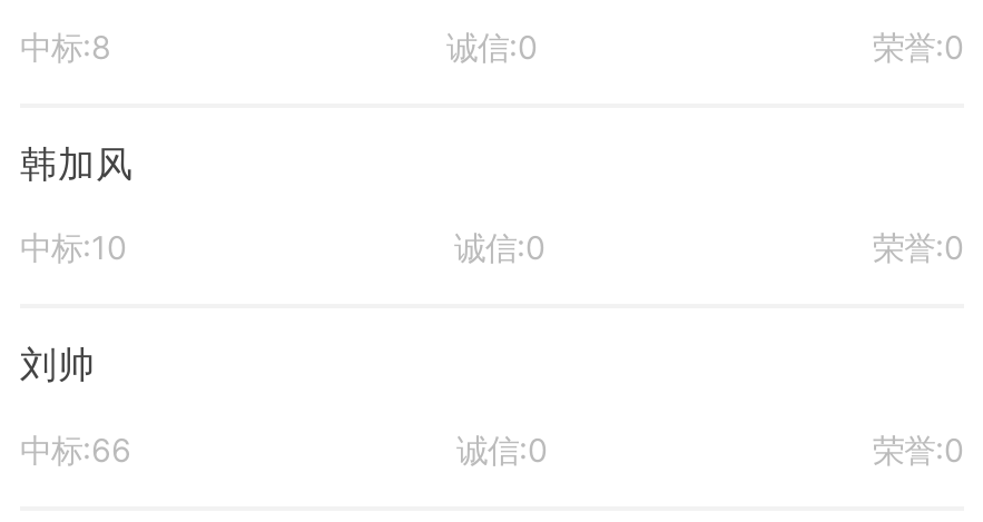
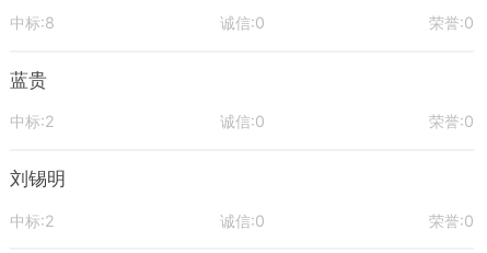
- 韩加风
+ 蓝贵

- 中标:10
+ 中标:2

- 刘帅
+ 刘锡明

- 中标:66
+ 中标:2
